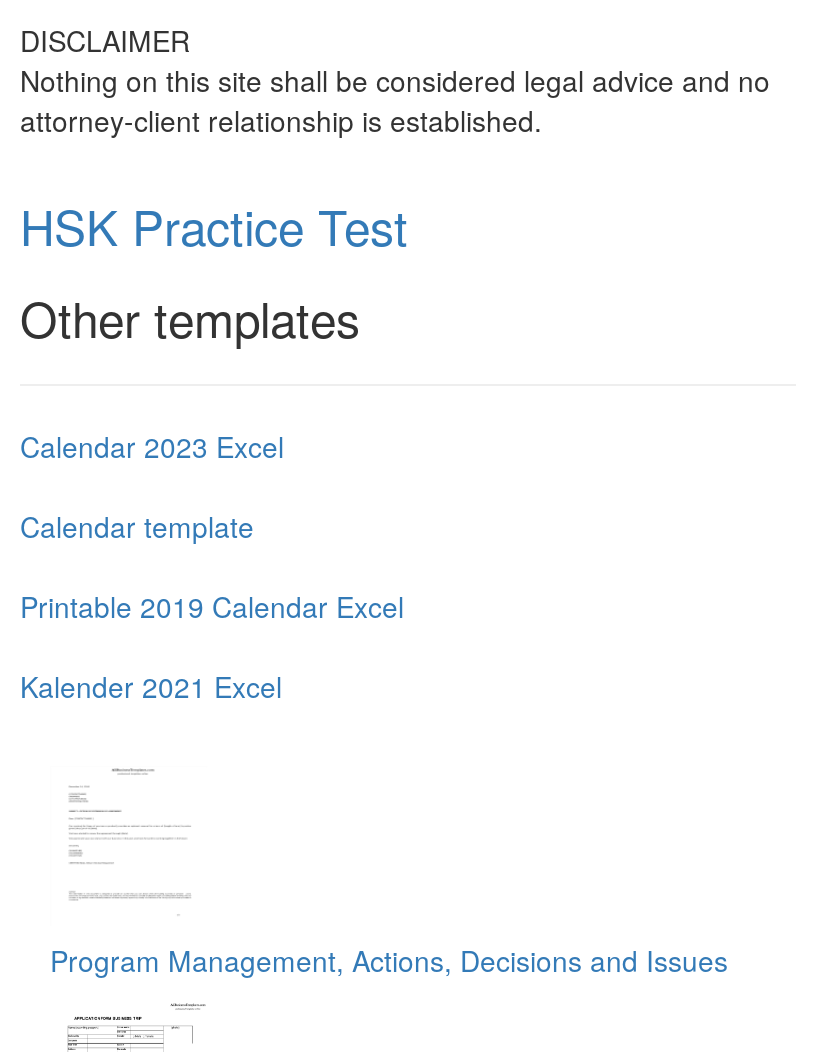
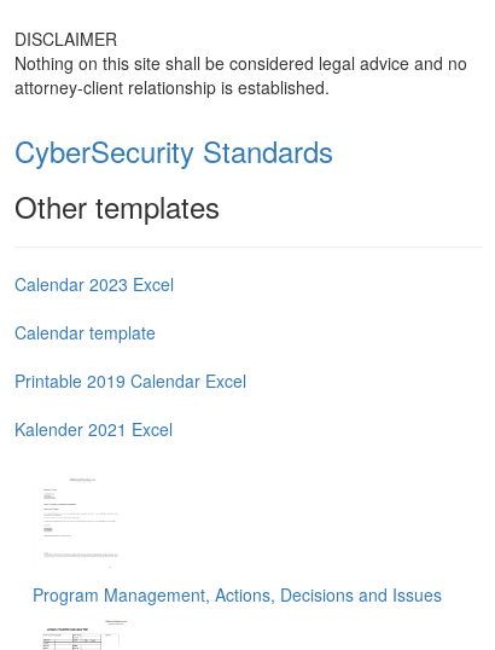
- HSK Practice Test
+ CyberSecurity Standards
